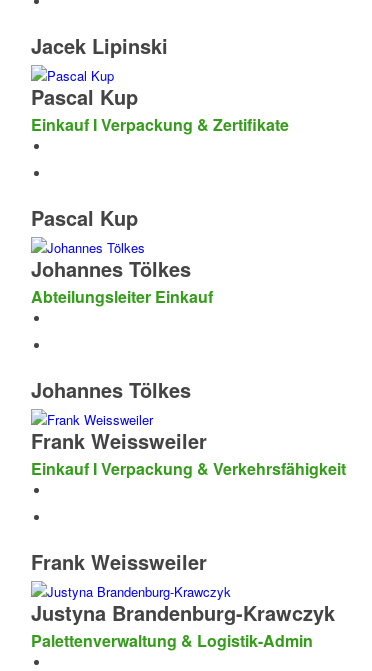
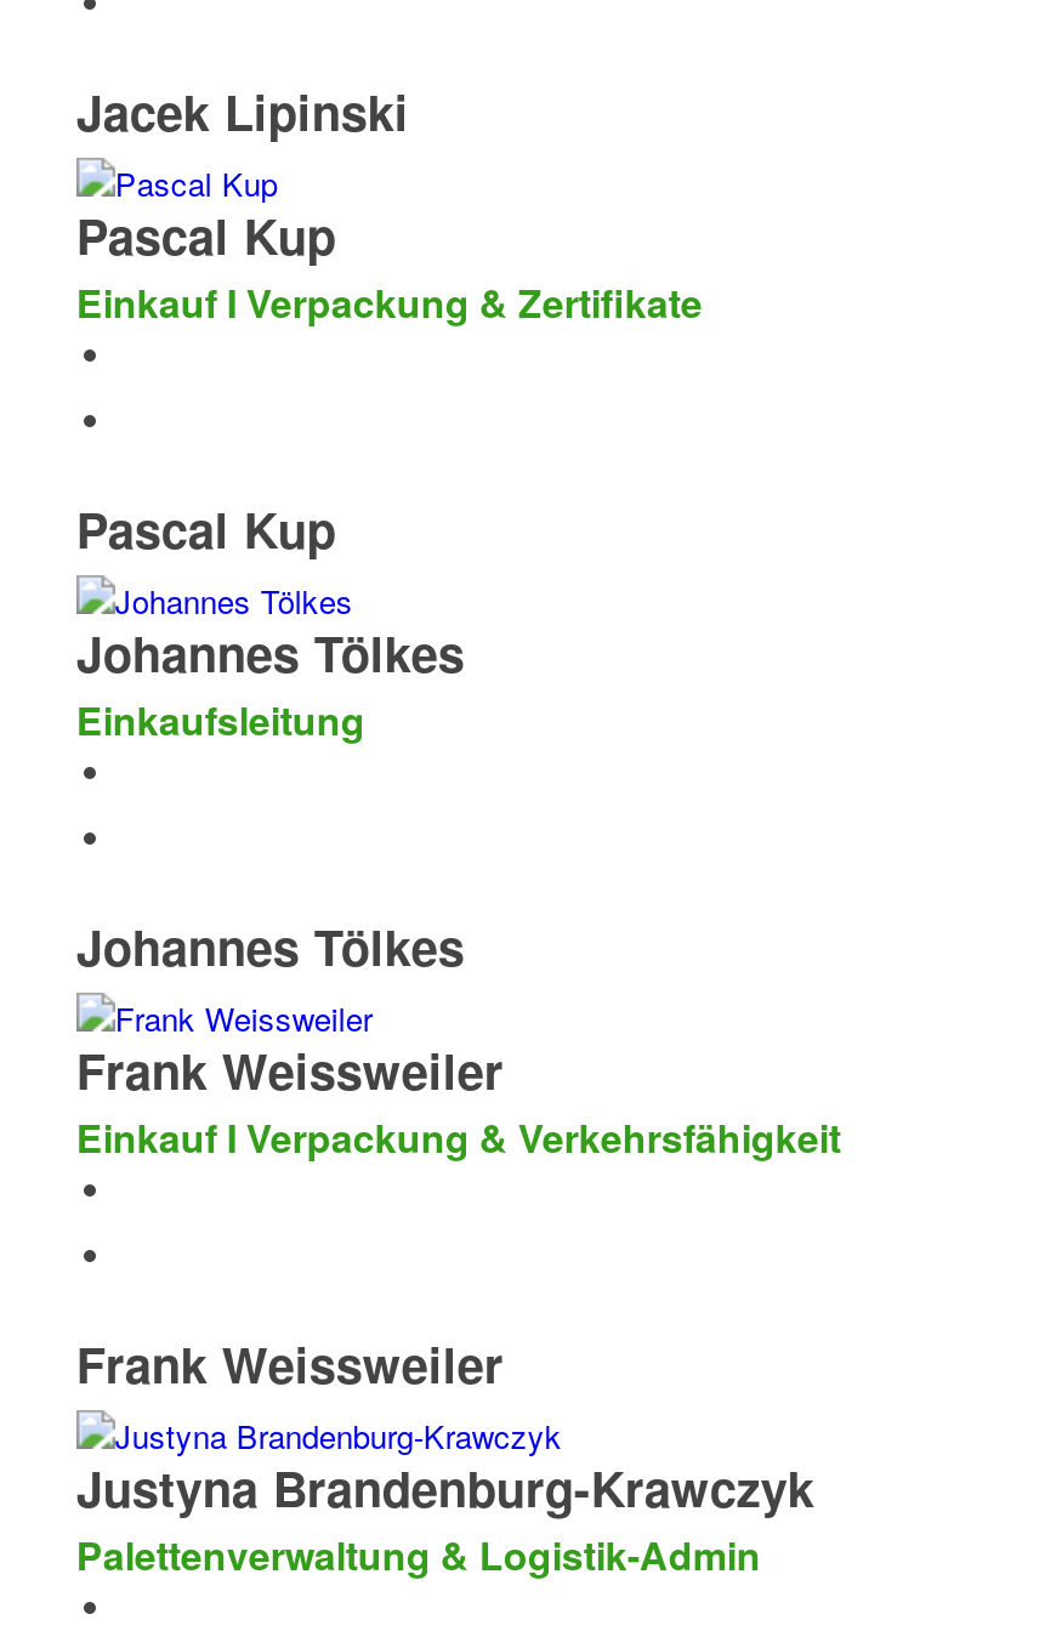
- Abteilungsleiter Einkauf
+ Einkaufsleitung
